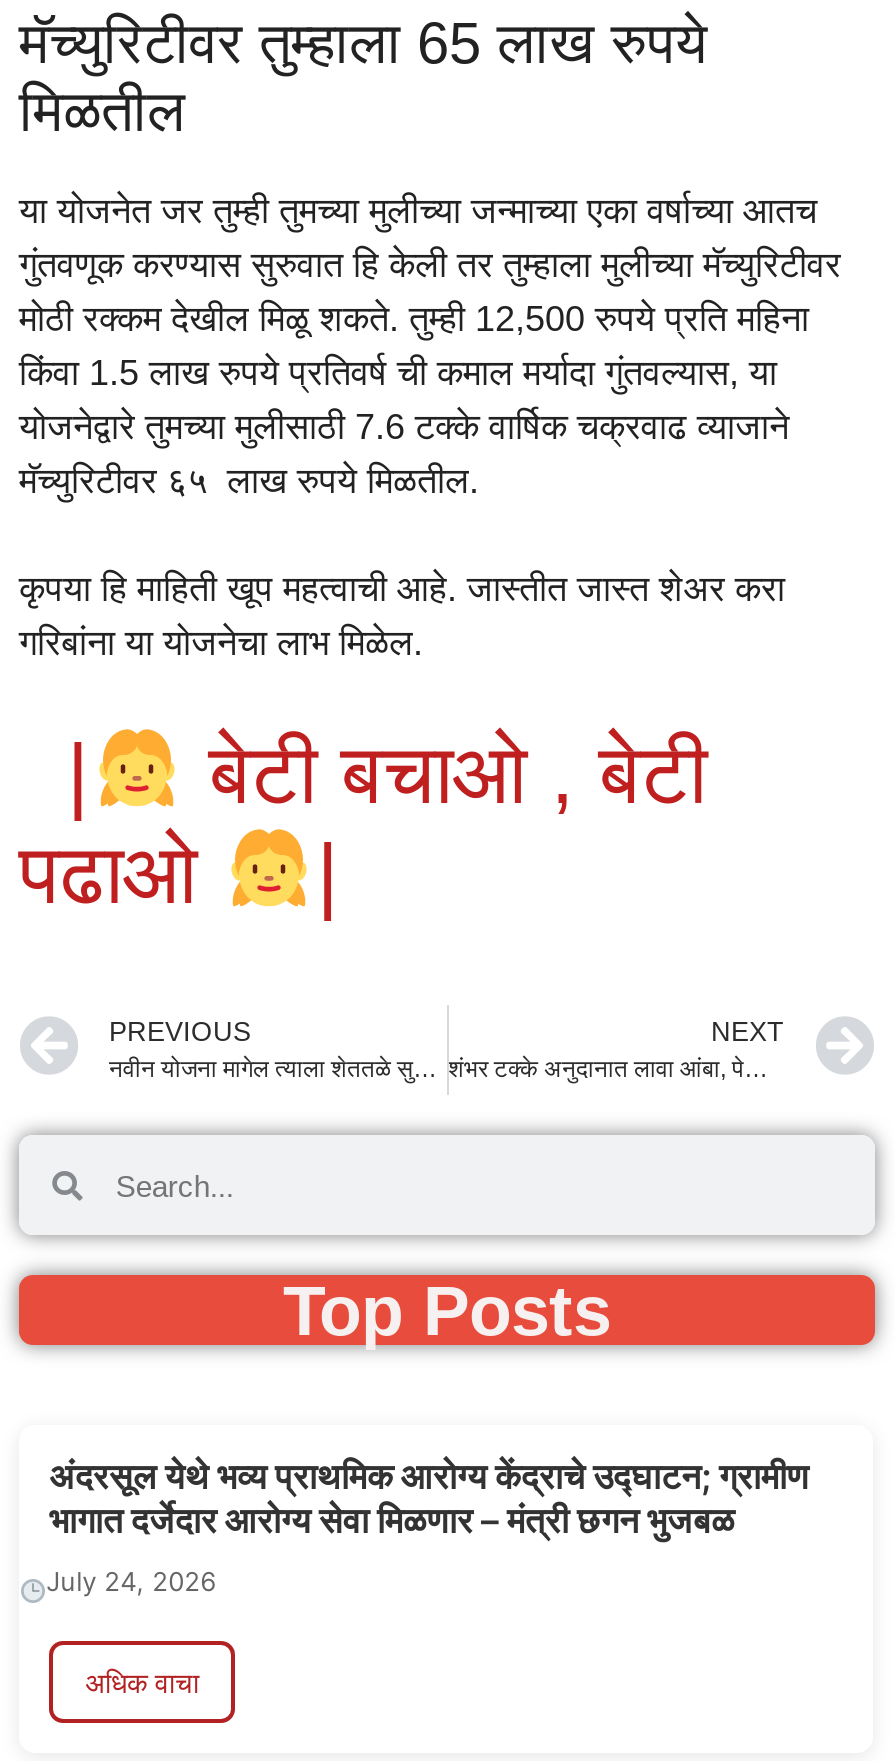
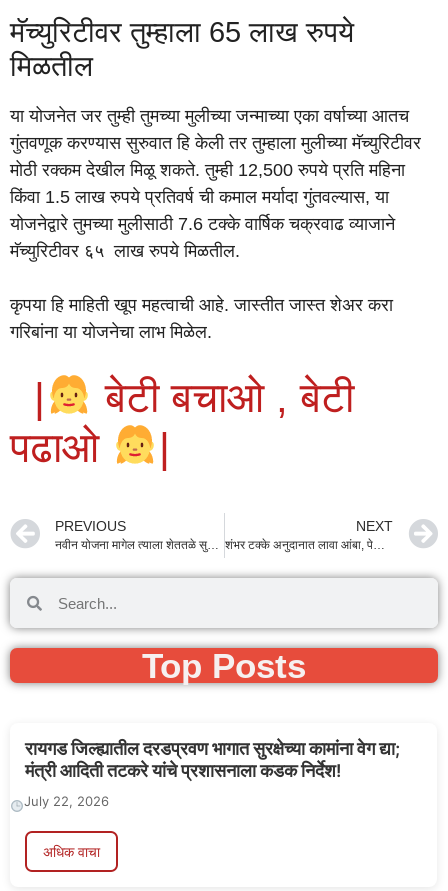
- अंदरसूल येथे भव्य प्राथमिक आरोग्य केंद्राचे उद्घाटन; ग्रामीण
- भागात दर्जेदार आरोग्य सेवा मिळणार – मंत्री छगन भुजबळ
+ रायगड जिल्ह्यातील दरडप्रवण भागात सुरक्षेच्या कामांना वेग द्या;
+ मंत्री आदिती तटकरे यांचे प्रशासनाला कडक निर्देश!

- July 24, 2026
+ July 22, 2026
